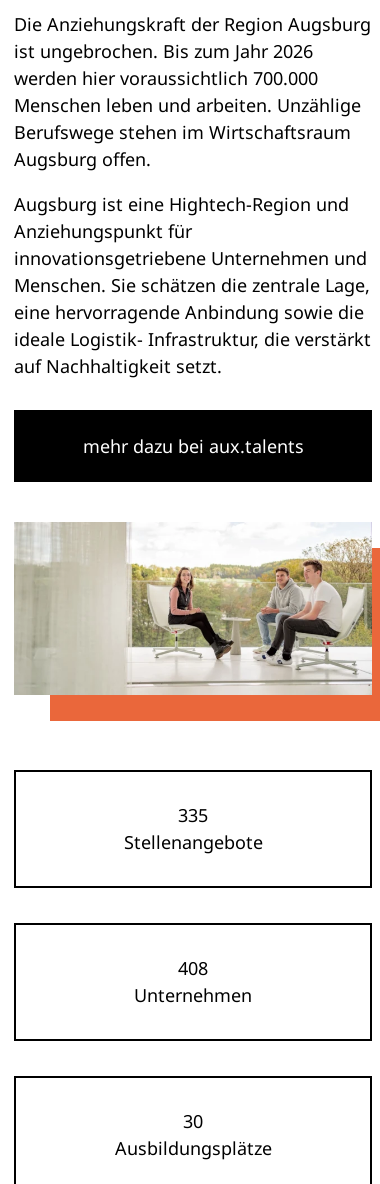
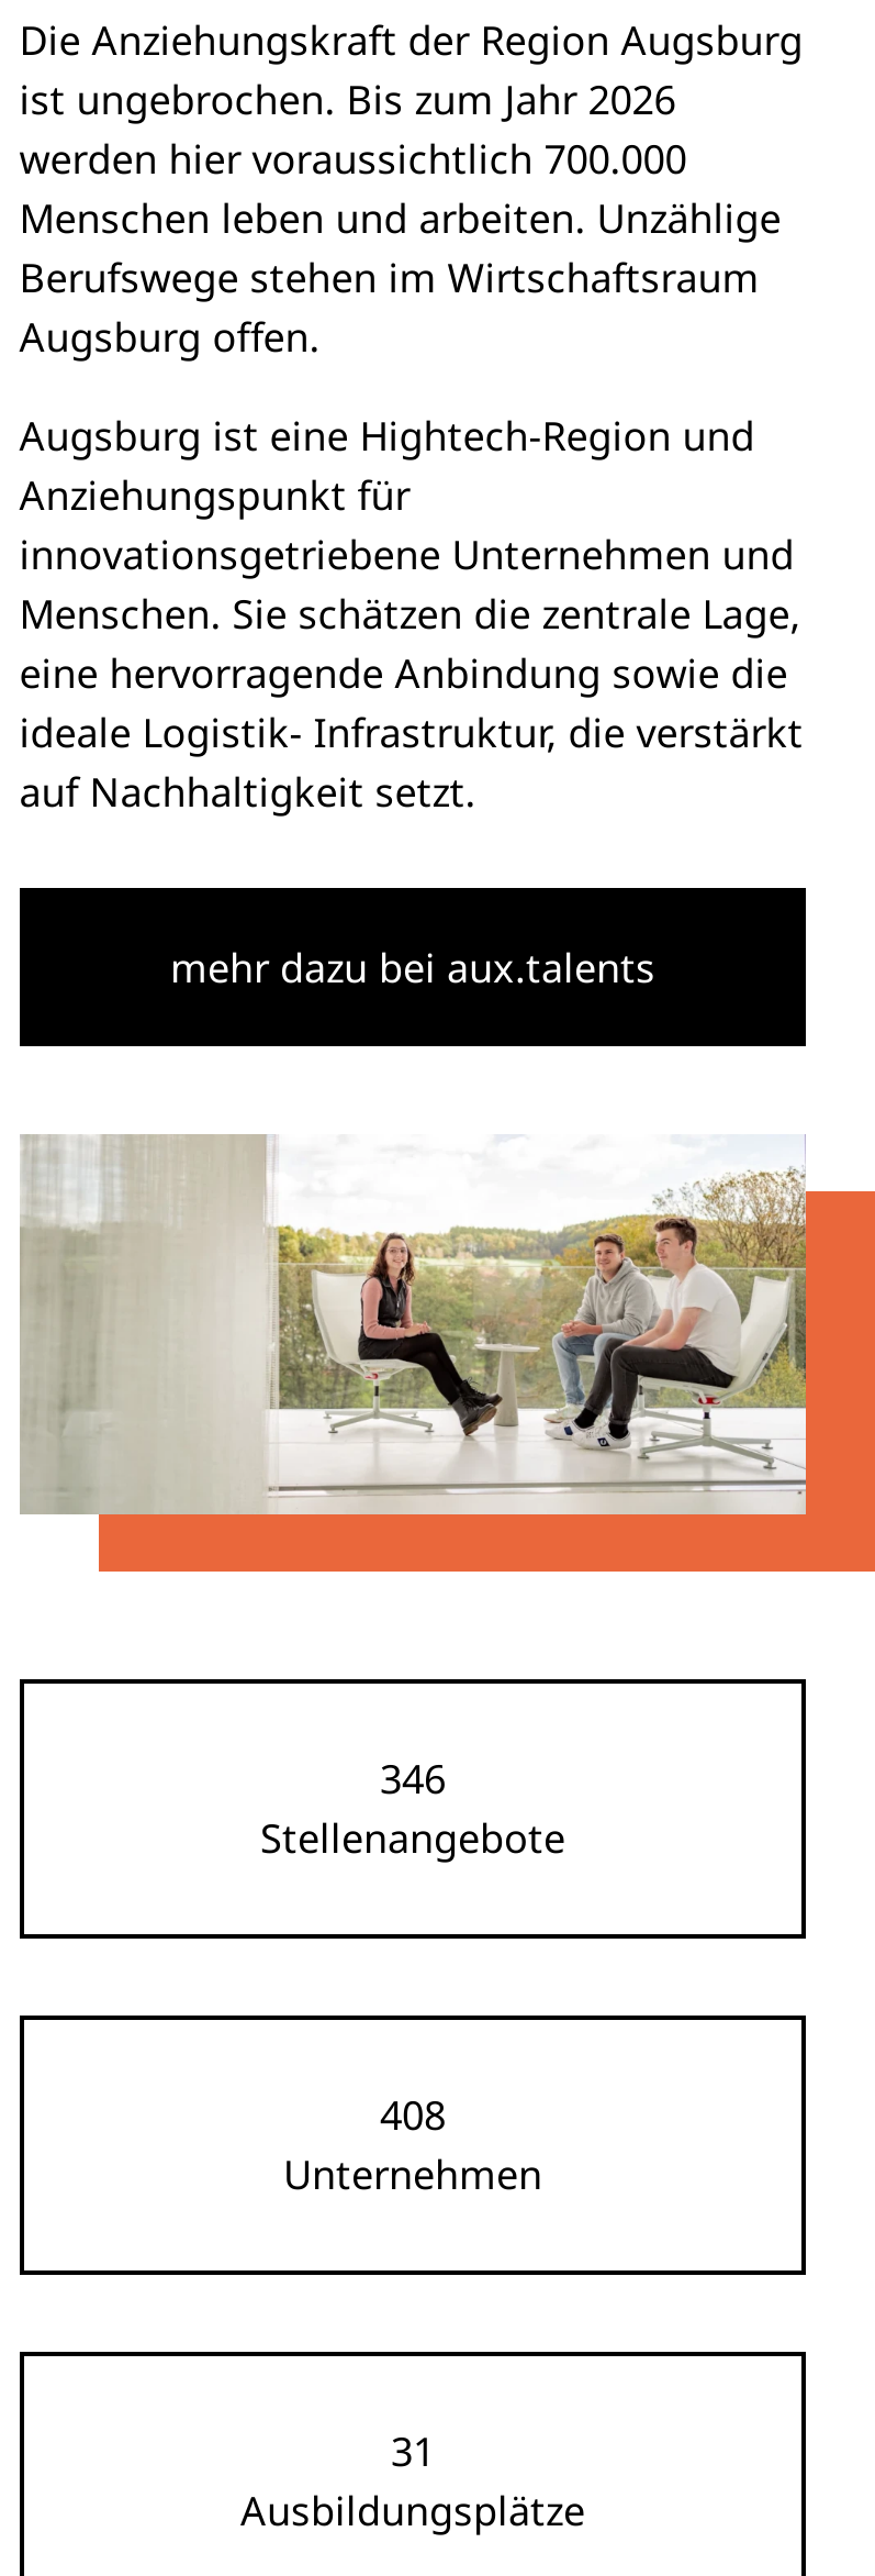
- 335
+ 346

- 30
+ 31
